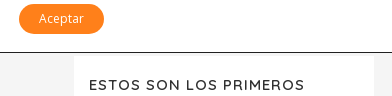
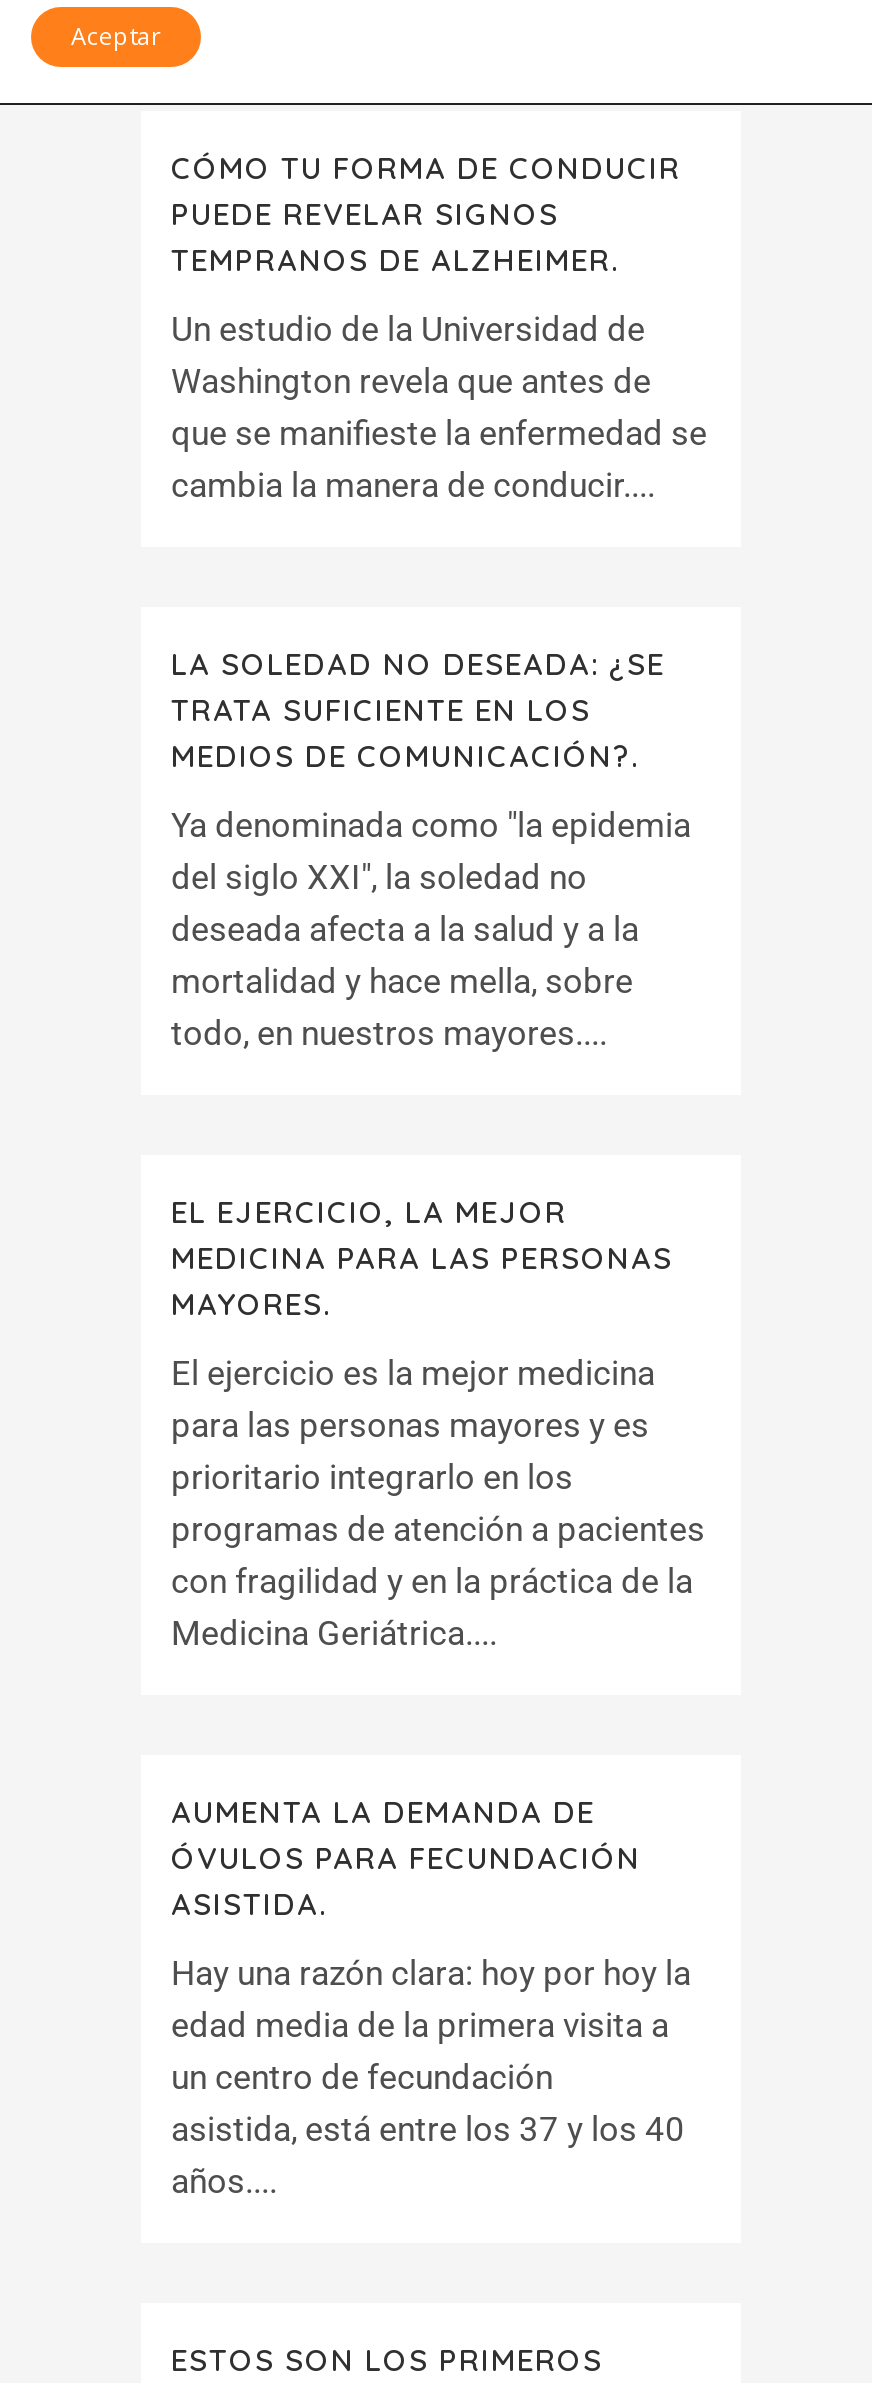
+ CÓMO TU FORMA DE CONDUCIR
+ PUEDE REVELAR SIGNOS
+ TEMPRANOS DE ALZHEIMER.
+ Un estudio de la Universidad de
+ Washington revela que antes de
+ que se manifieste la enfermedad se
+ cambia la manera de conducir....

+ LA SOLEDAD NO DESEADA: ¿SE
+ TRATA SUFICIENTE EN LOS
+ MEDIOS DE COMUNICACIÓN?.
+ Ya denominada como "la epidemia
+ del siglo XXI", la soledad no
+ deseada afecta a la salud y a la
+ mortalidad y hace mella, sobre
+ todo, en nuestros mayores....

+ EL EJERCICIO, LA MEJOR
+ MEDICINA PARA LAS PERSONAS
+ MAYORES.
+ El ejercicio es la mejor medicina
+ para las personas mayores y es
+ prioritario integrarlo en los
+ programas de atención a pacientes
+ con fragilidad y en la práctica de la
+ Medicina Geriátrica....

+ AUMENTA LA DEMANDA DE
+ ÓVULOS PARA FECUNDACIÓN
+ ASISTIDA.
+ Hay una razón clara: hoy por hoy la
+ edad media de la primera visita a
+ un centro de fecundación
+ asistida, está entre los 37 y los 40
+ años....
